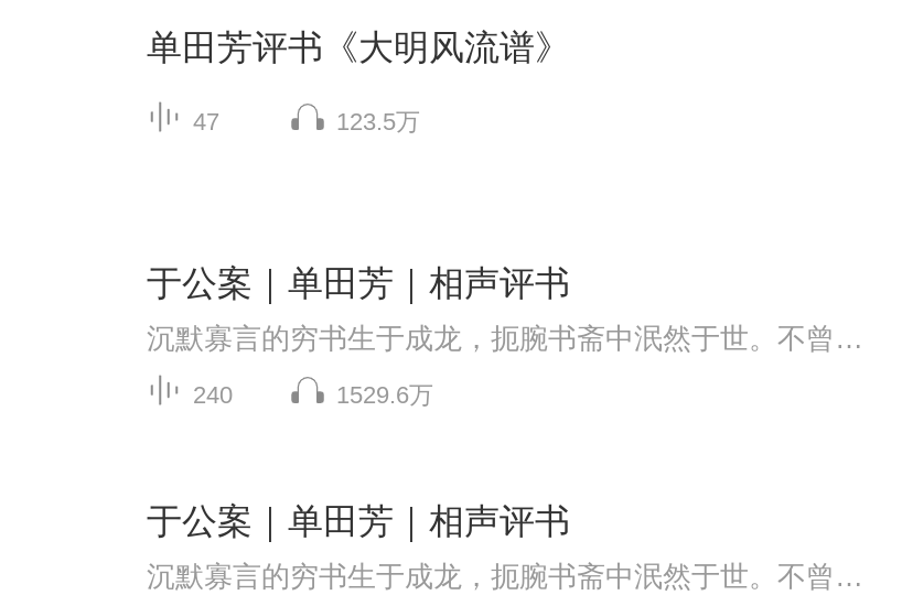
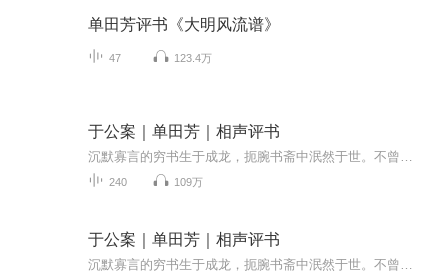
- 123.5万
+ 123.4万

- 1529.6万
+ 109万
